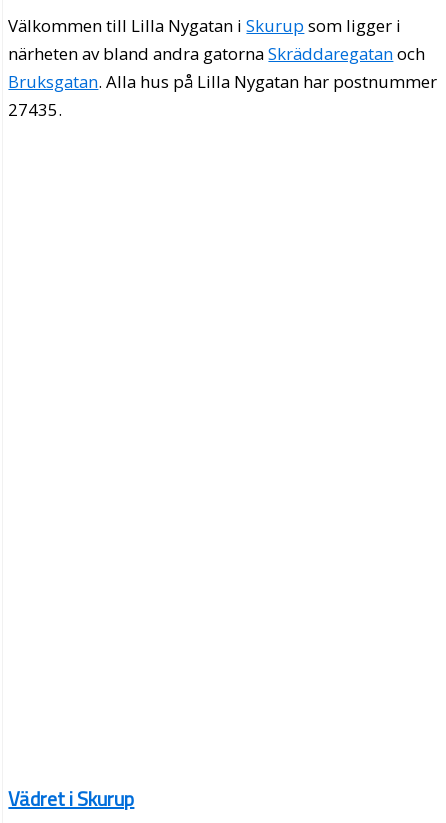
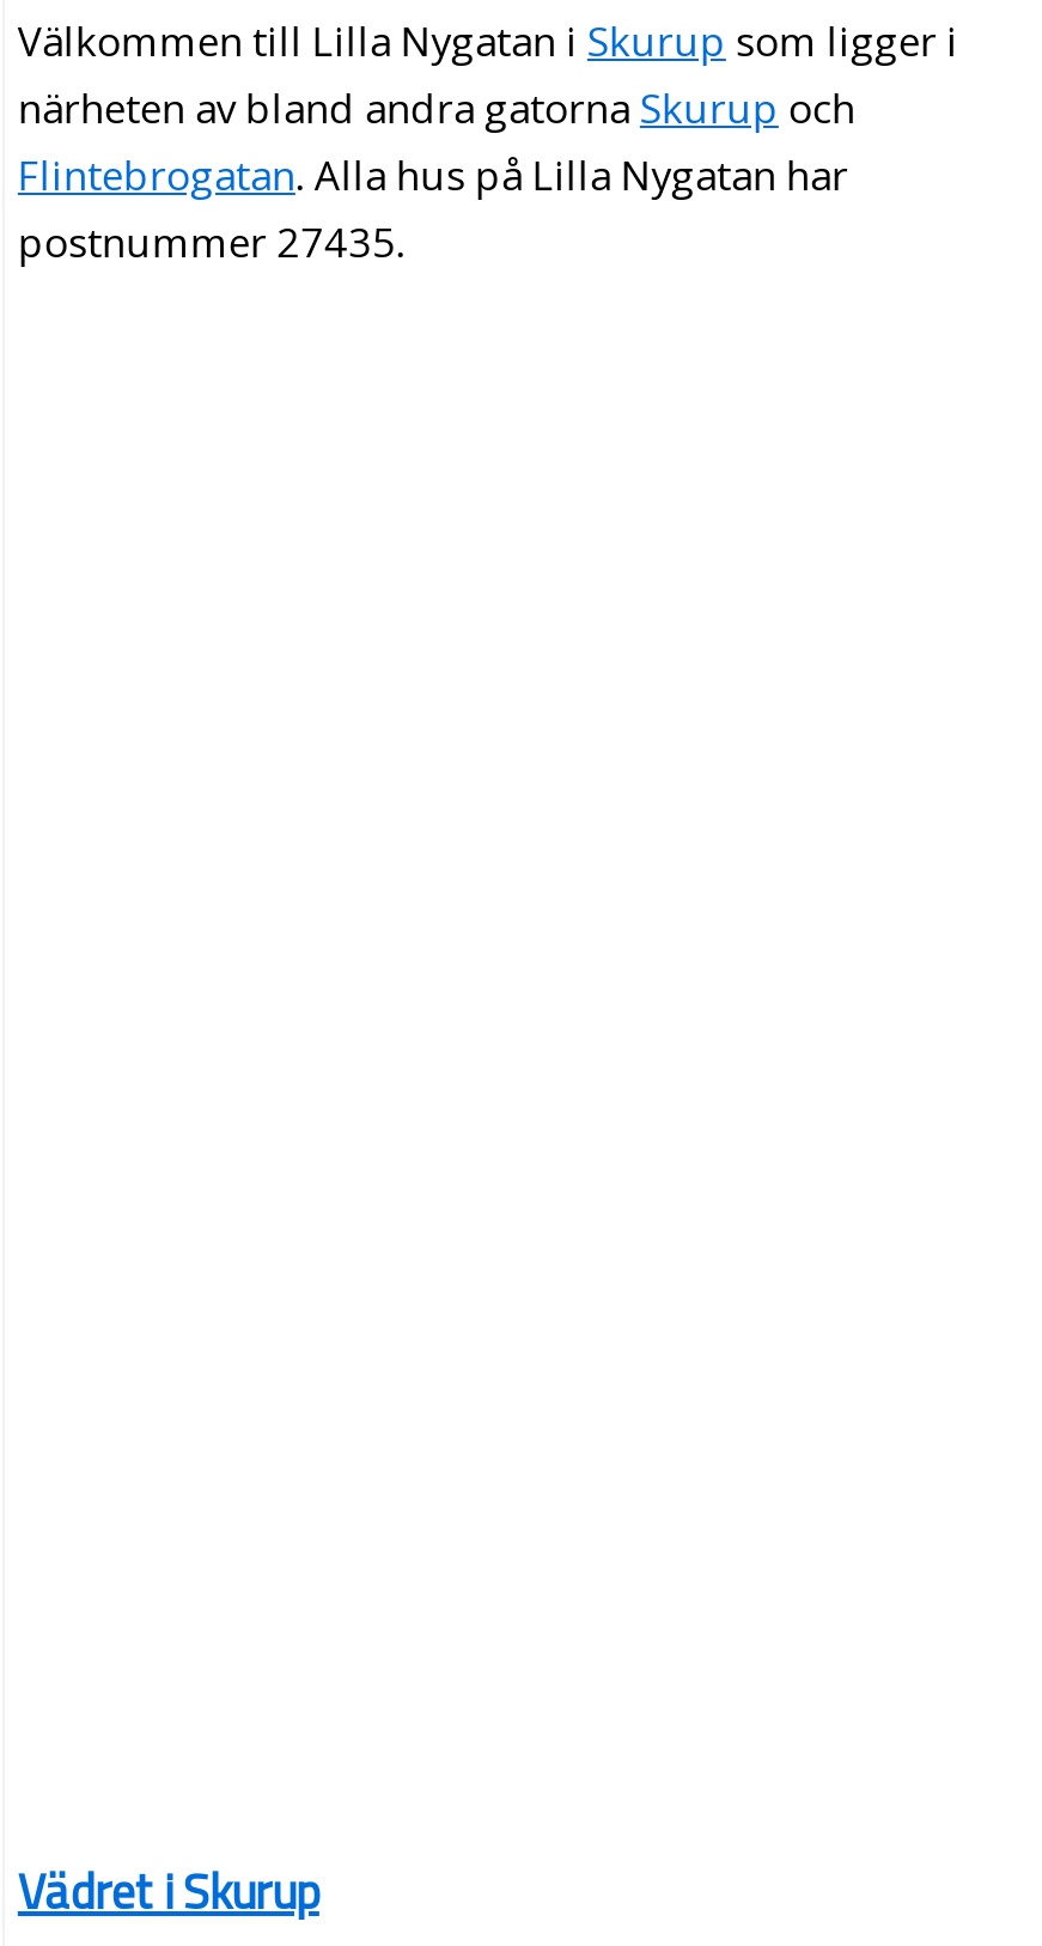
- närheten av bland andra gatorna Skräddaregatan och
- Bruksgatan. Alla hus på Lilla Nygatan har postnummer
- 27435.
+ närheten av bland andra gatorna Skurup och
+ Flintebrogatan. Alla hus på Lilla Nygatan har
+ postnummer 27435.
